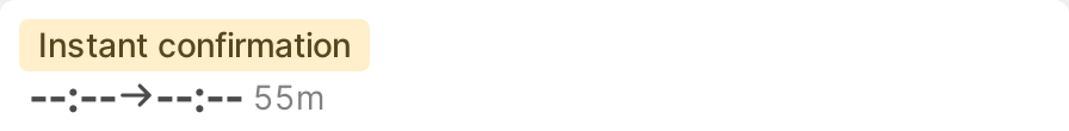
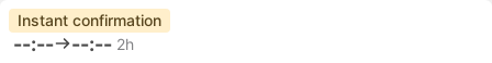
- --:-- 55m
+ --:-- 2h
